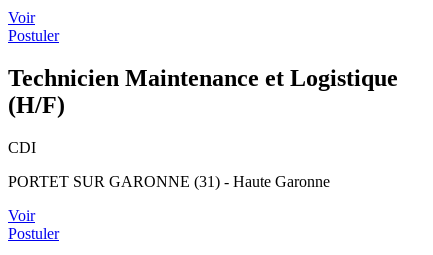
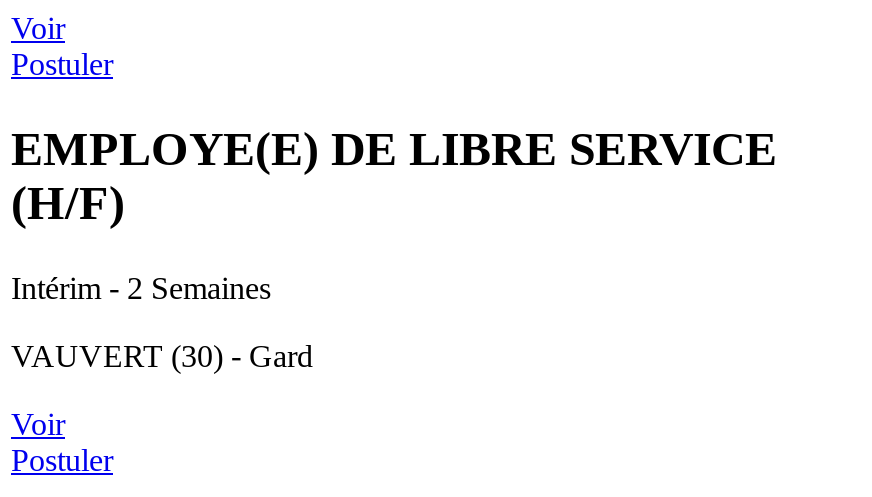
- Technicien Maintenance et Logistique
+ EMPLOYE(E) DE LIBRE SERVICE

- CDI
+ Intérim - 2 Semaines

- PORTET SUR GARONNE (31) - Haute Garonne
+ VAUVERT (30) - Gard
